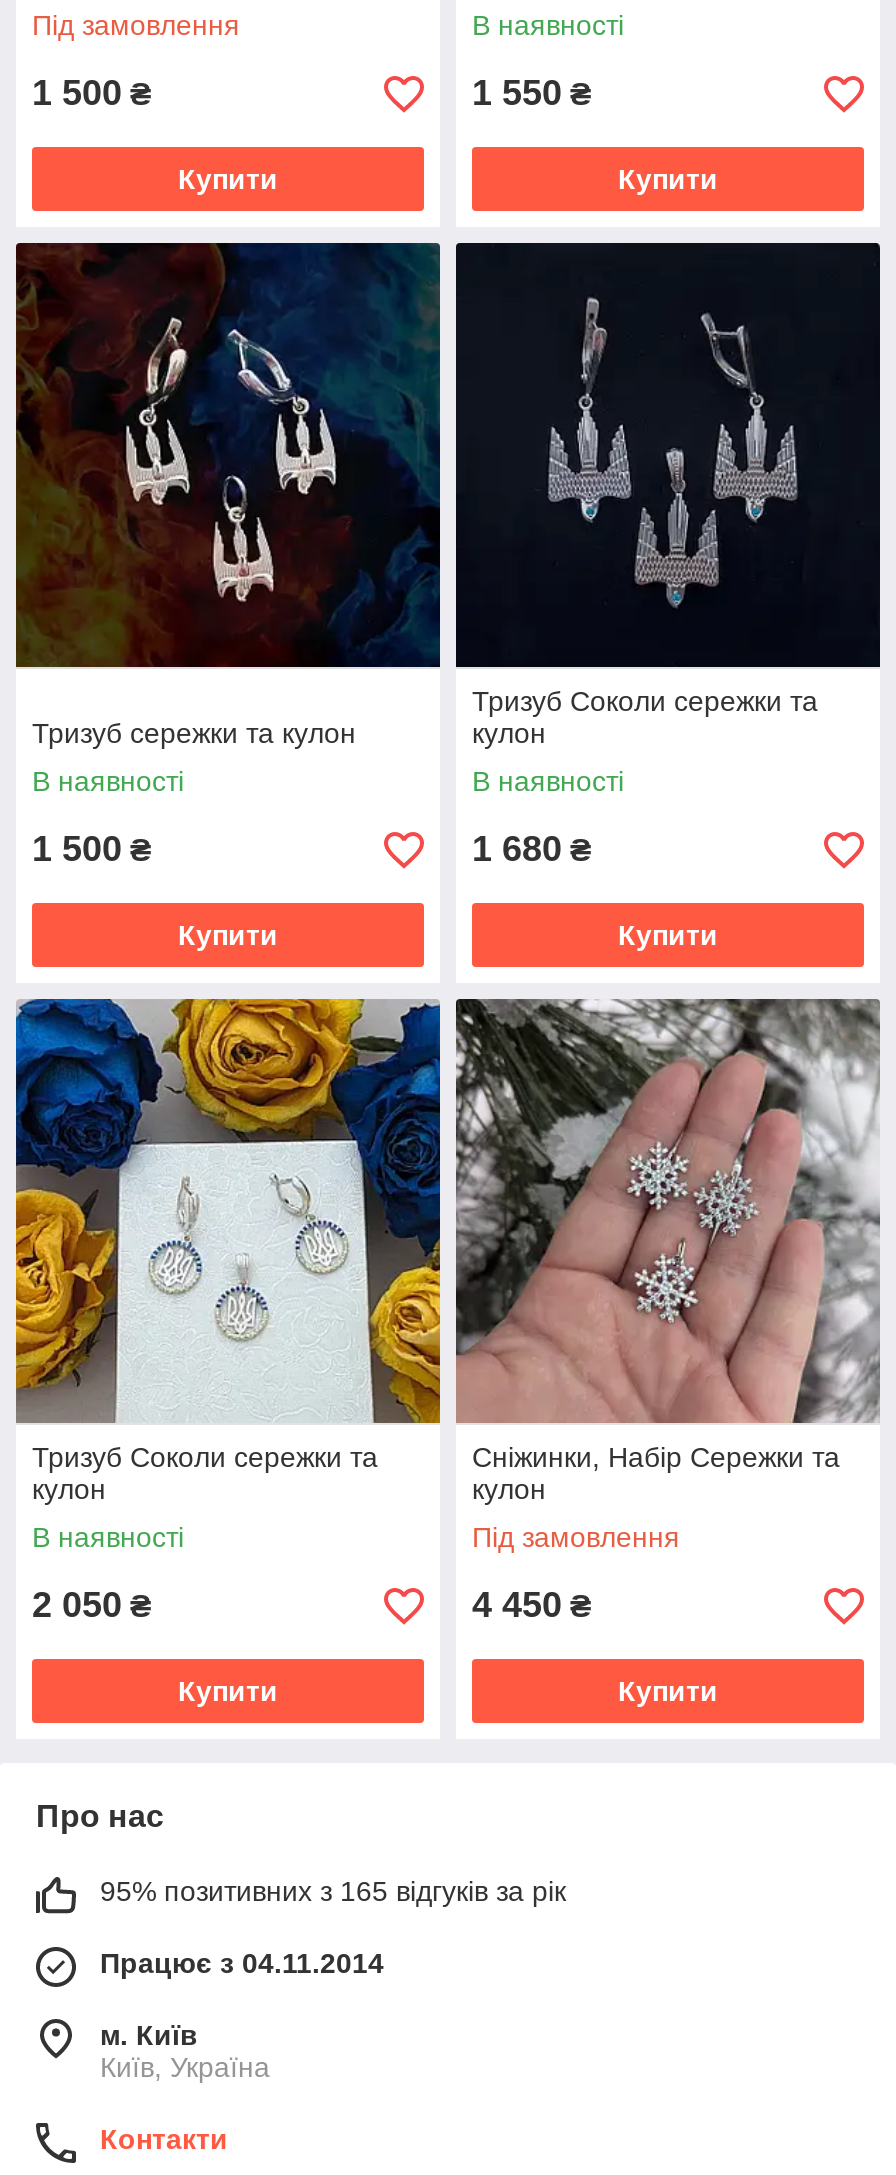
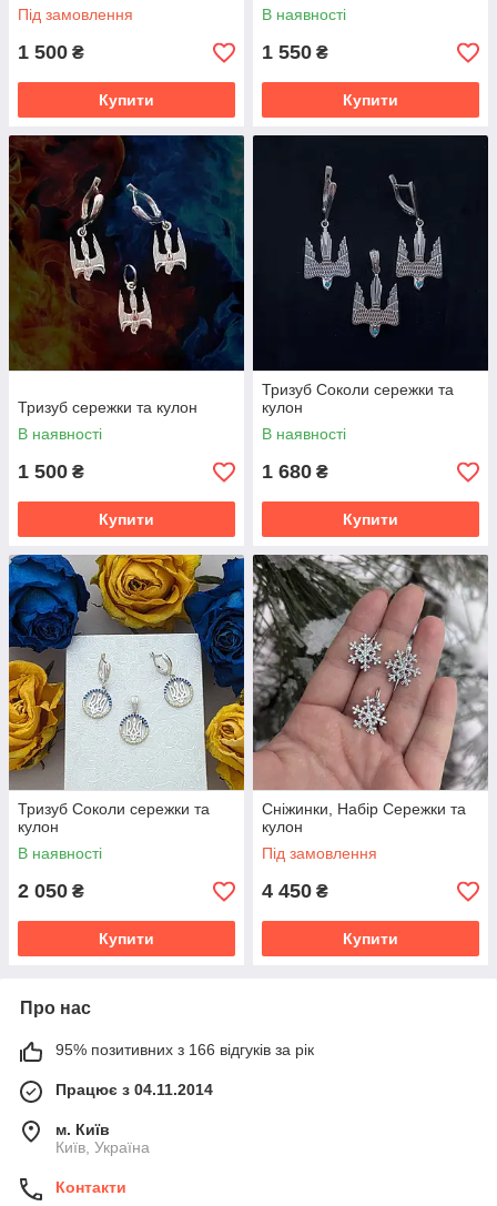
- 95% позитивних з 165 відгуків за рік
+ 95% позитивних з 166 відгуків за рік
